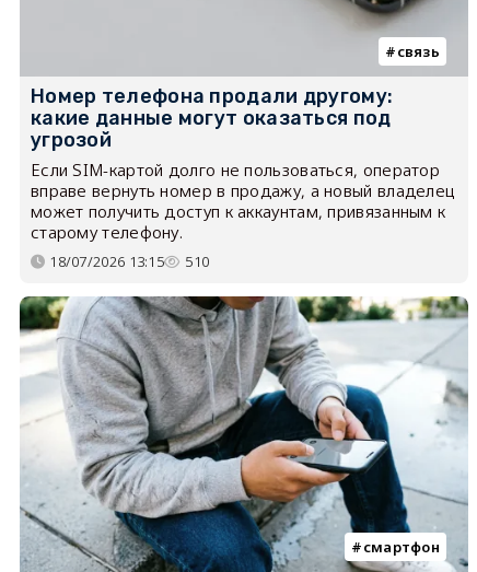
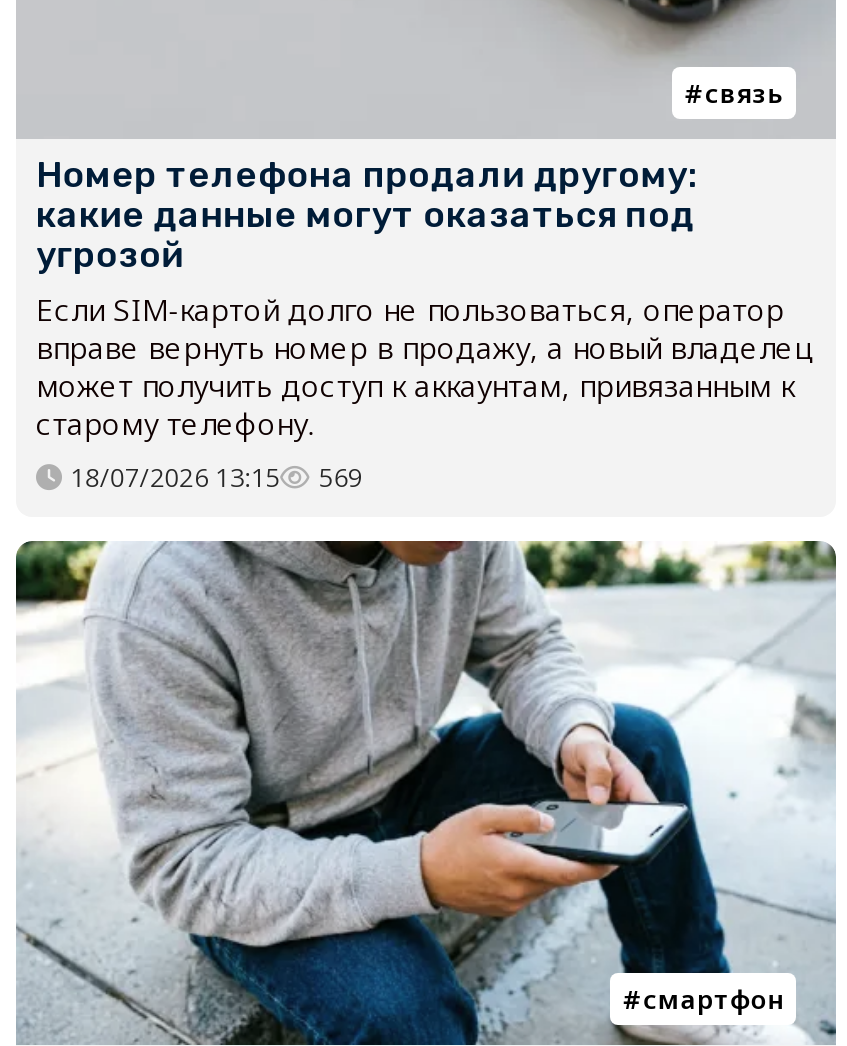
- 18/07/2026 13:15 510
+ 18/07/2026 13:15 569
